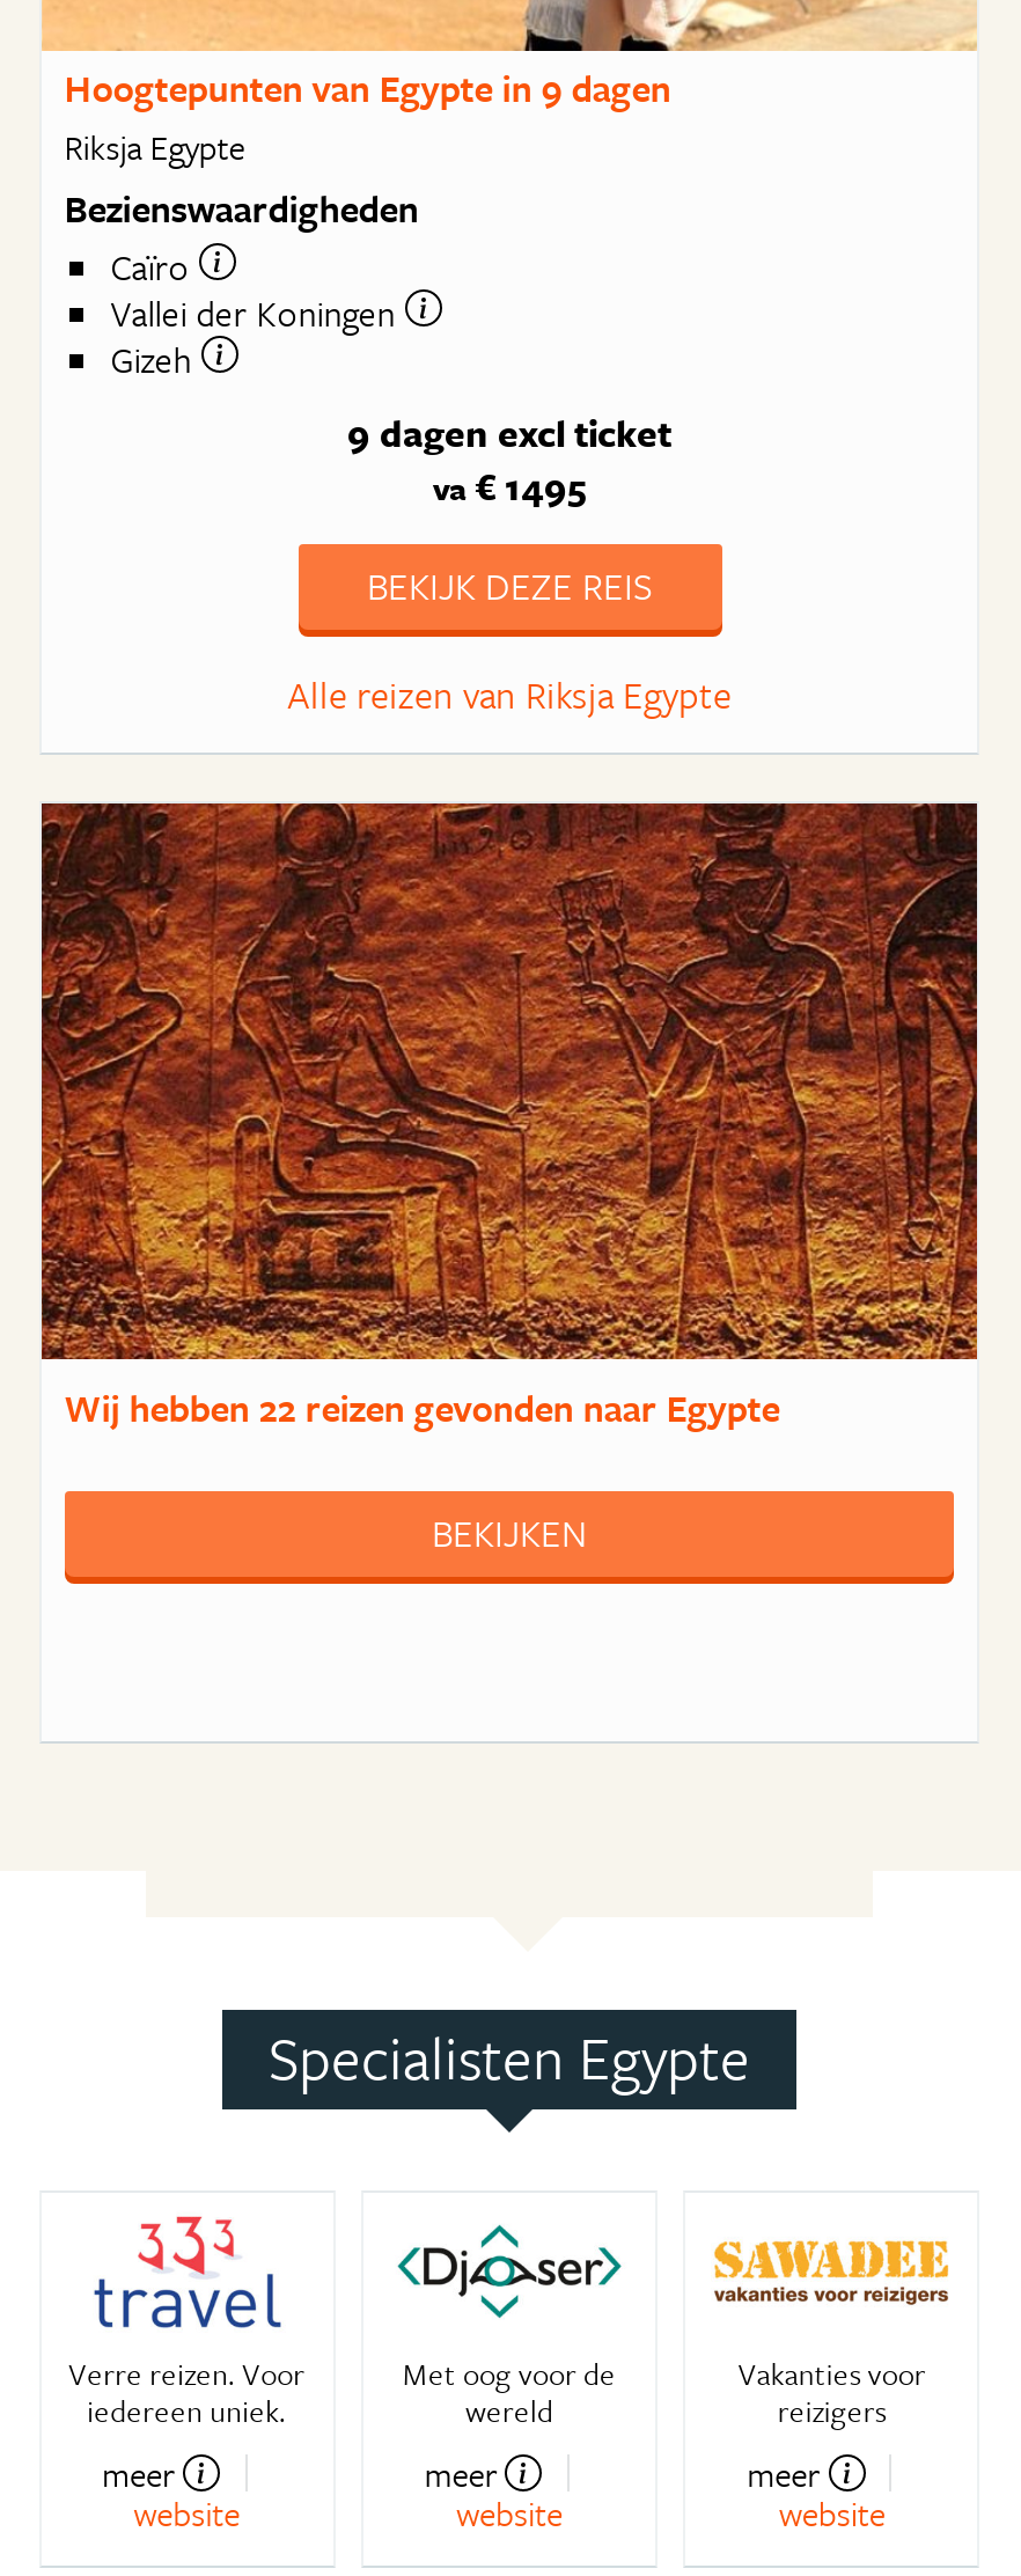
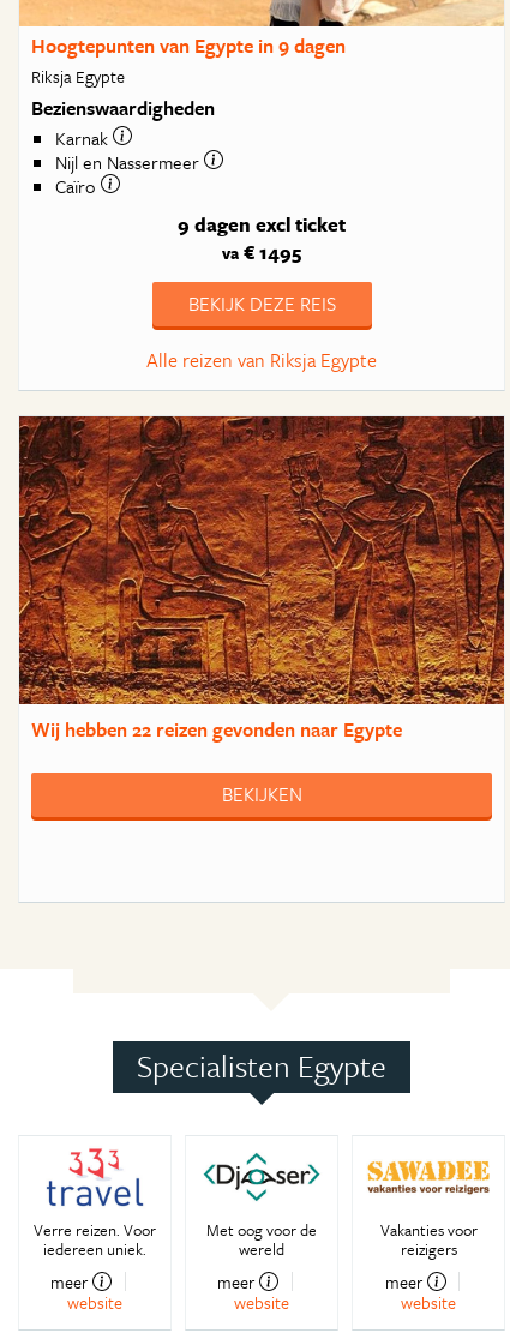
+ Karnak
+ Nijl en Nassermeer

moved down: Caïro

- Vallei der Koningen
- Gizeh
